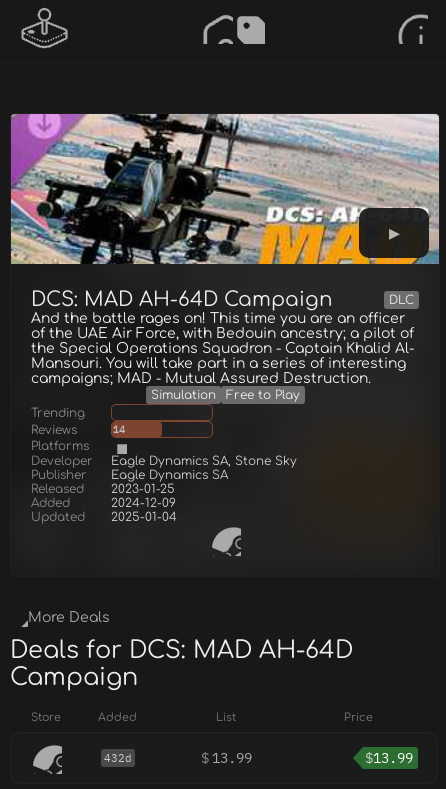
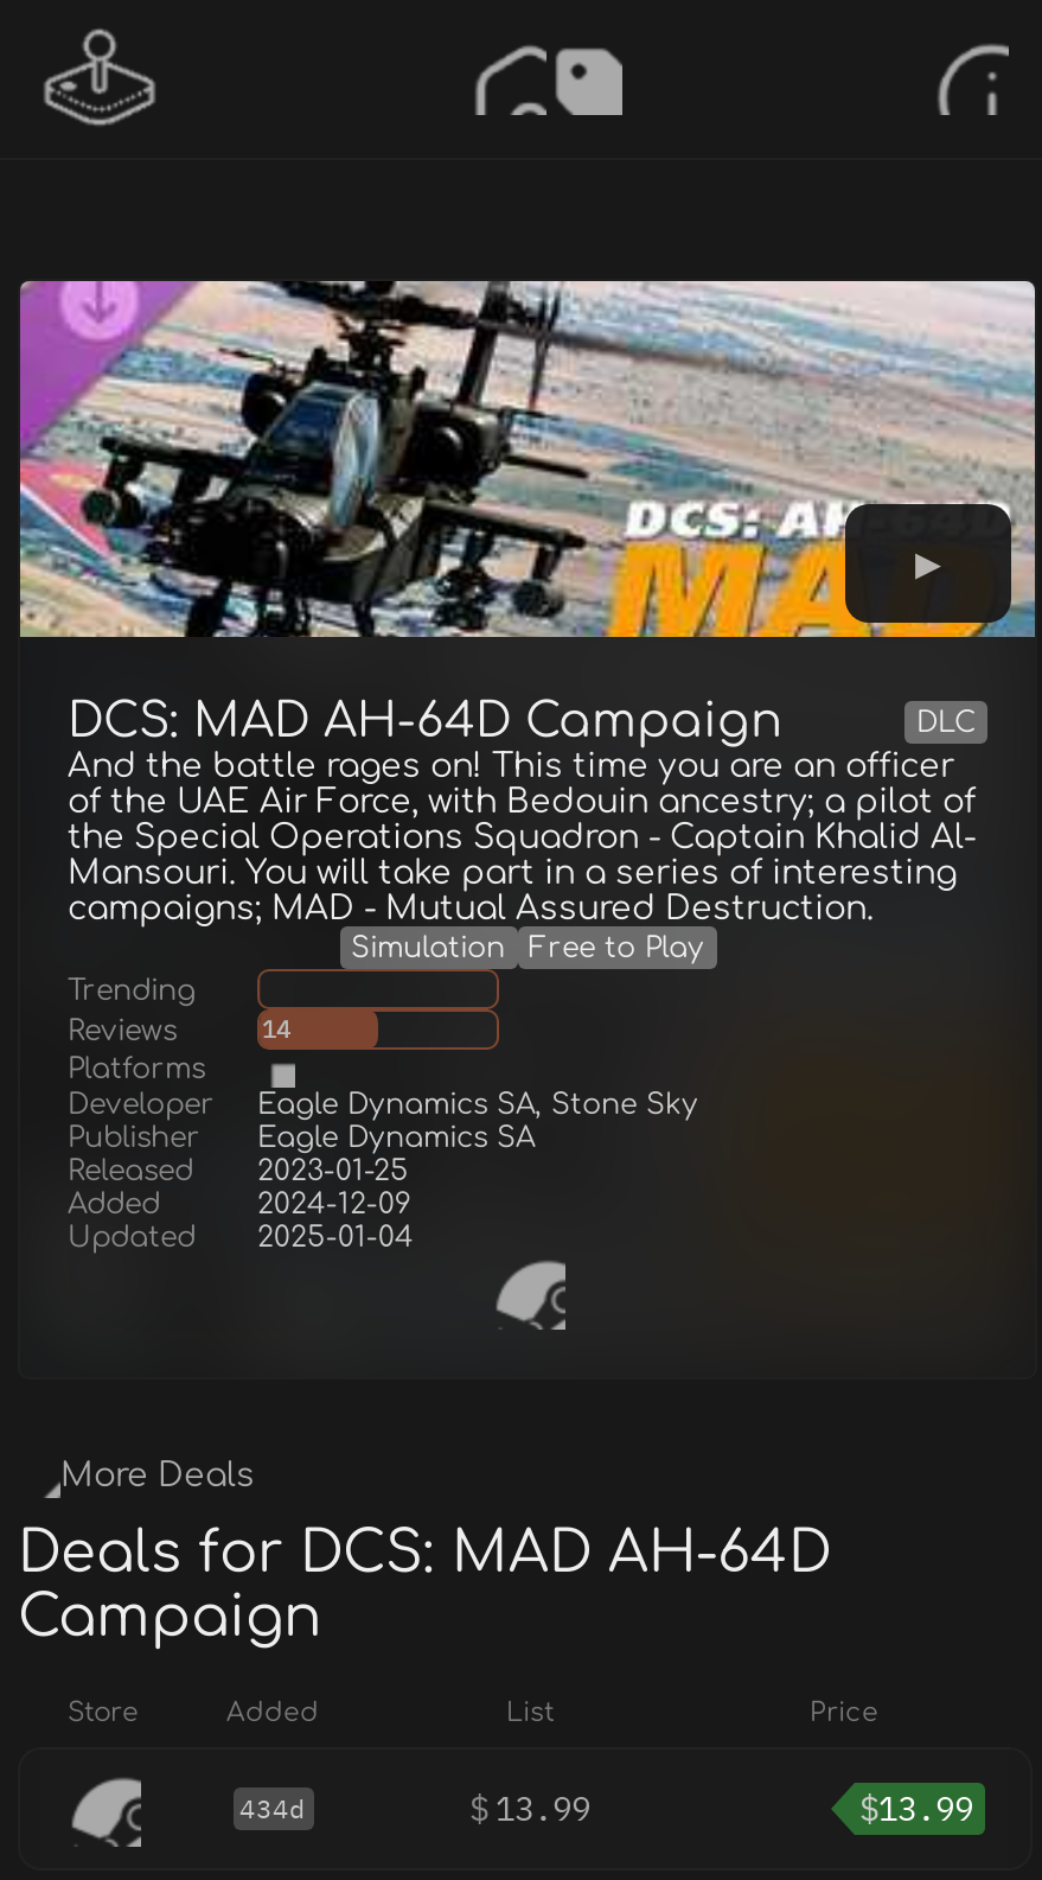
- 432d
+ 434d
